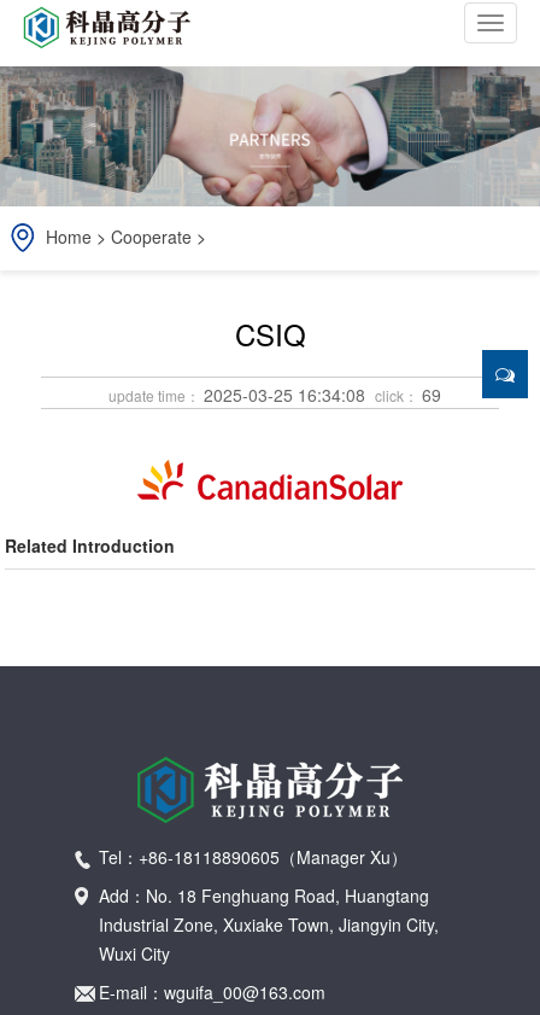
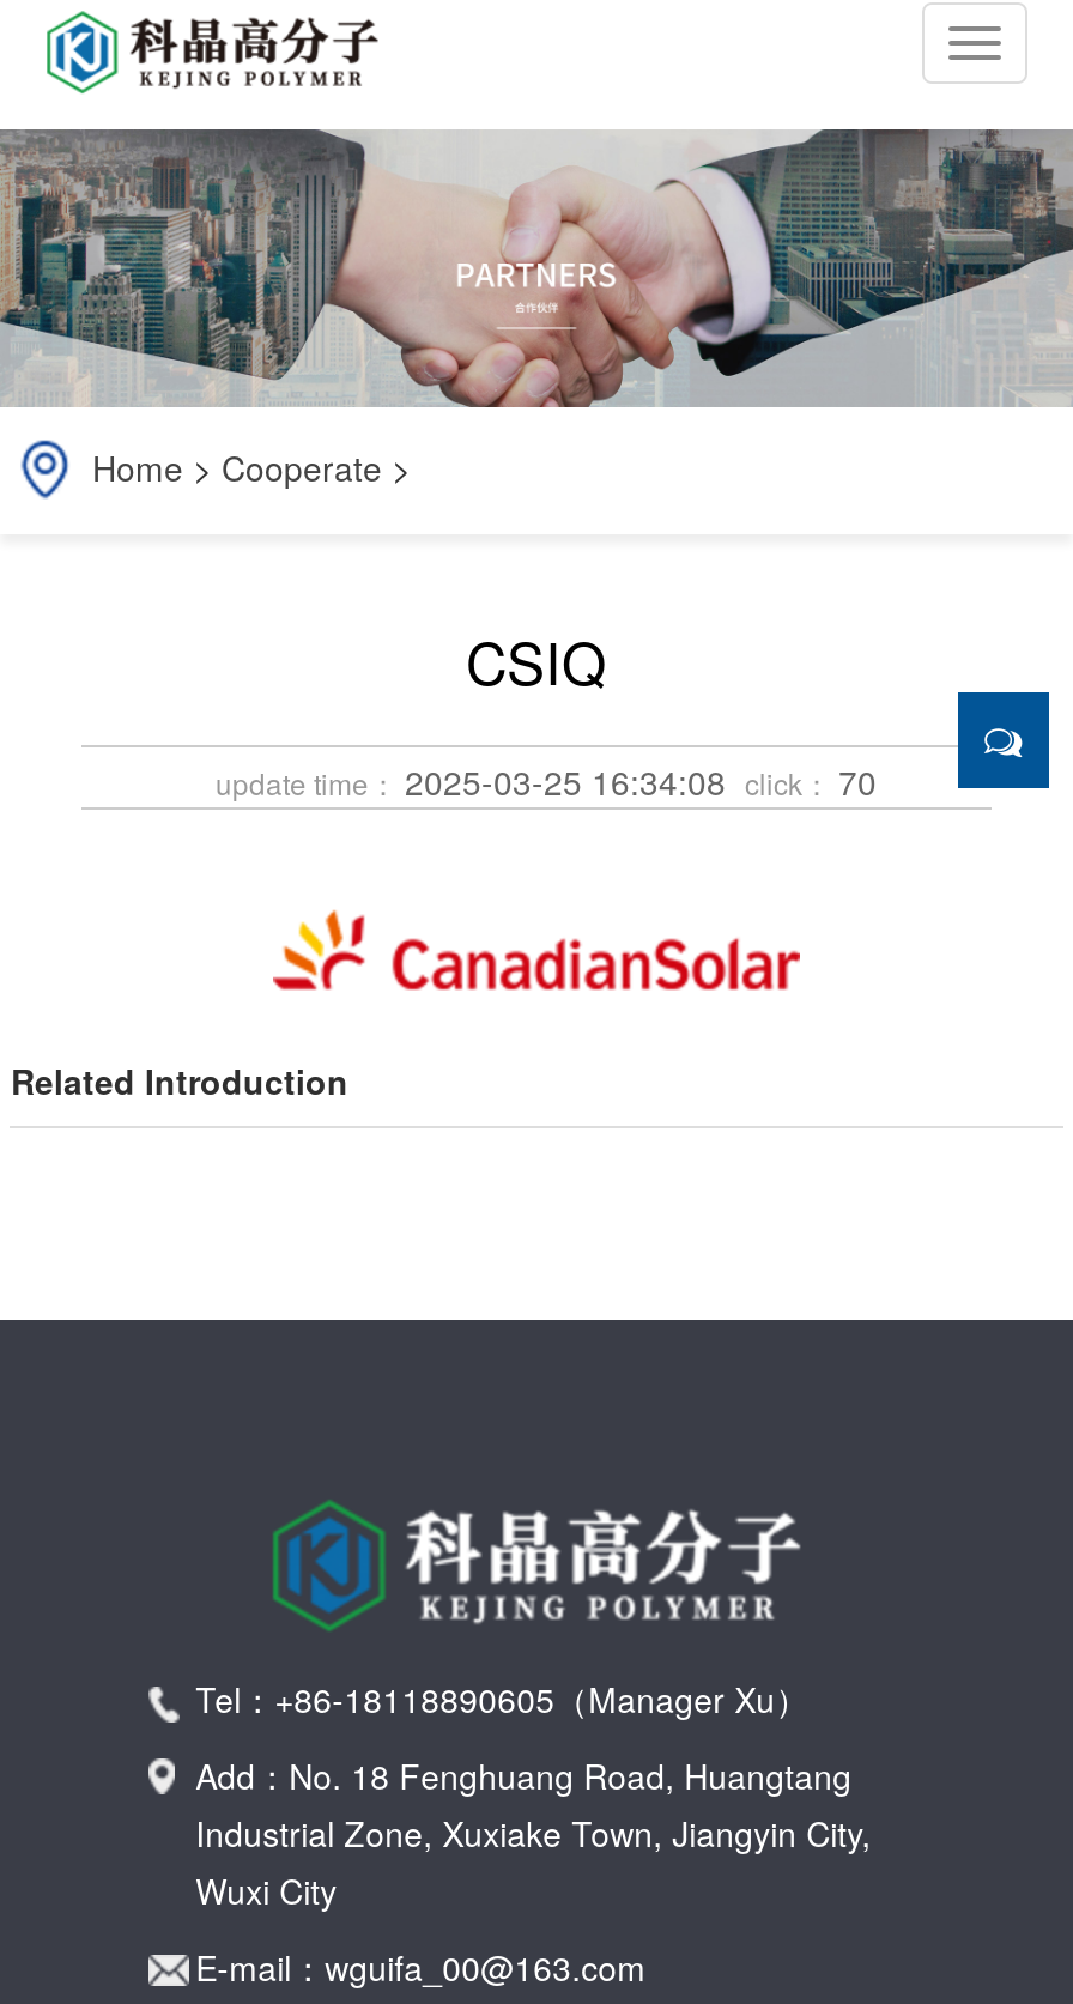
- update time： 2025-03-25 16:34:08 click： 69
+ update time： 2025-03-25 16:34:08 click： 70
